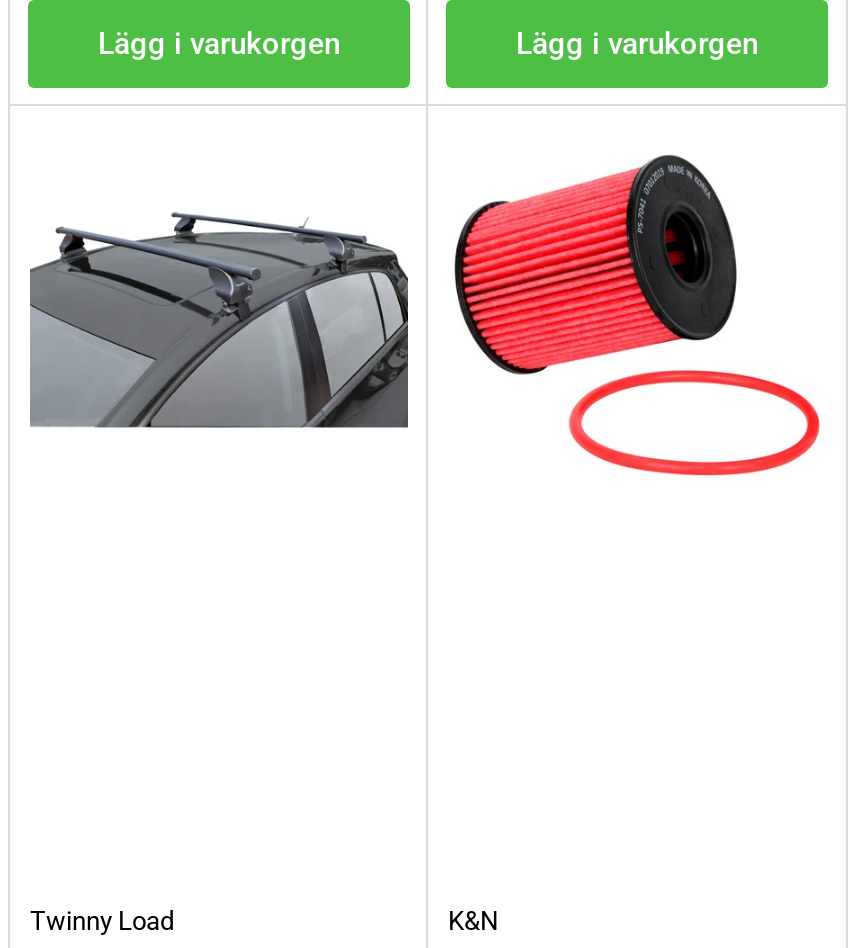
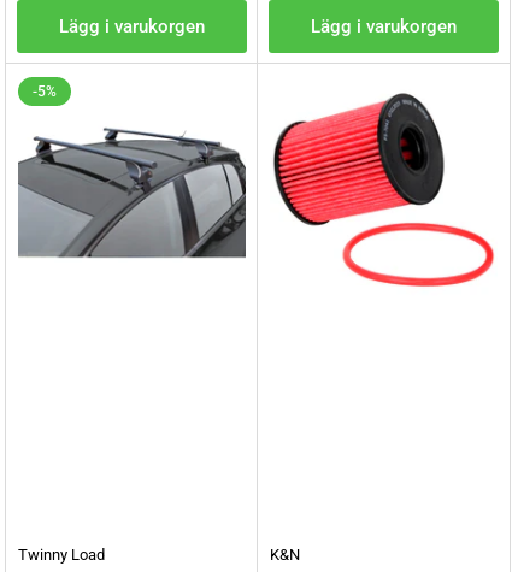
+ -5%
